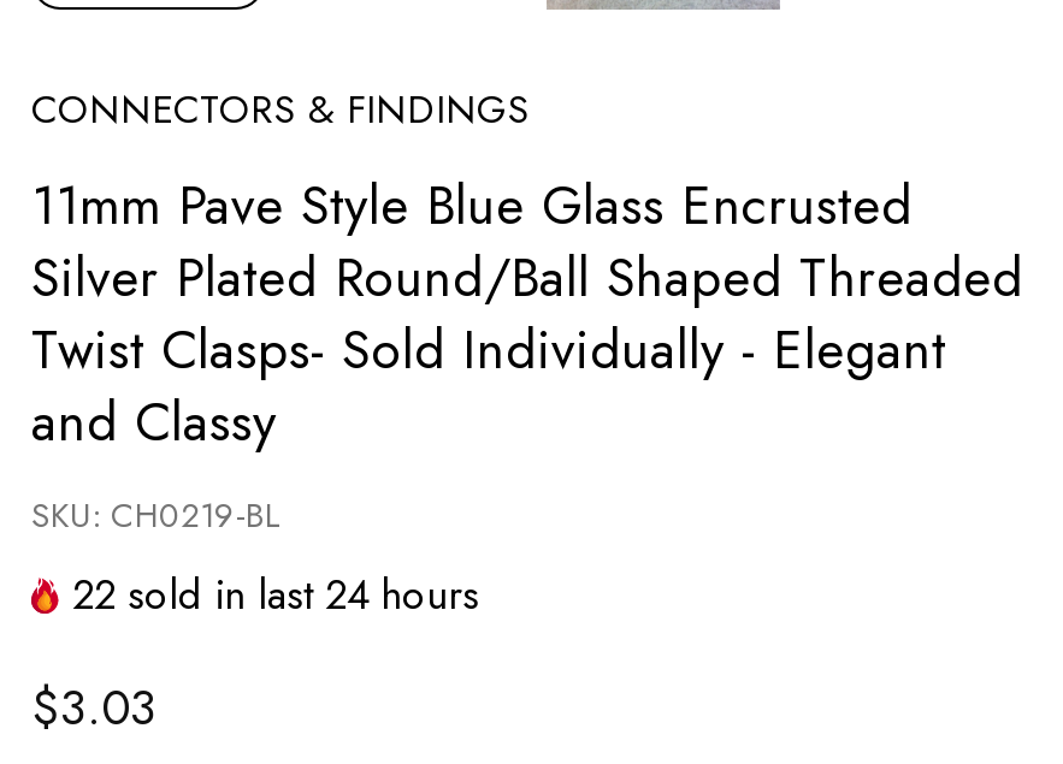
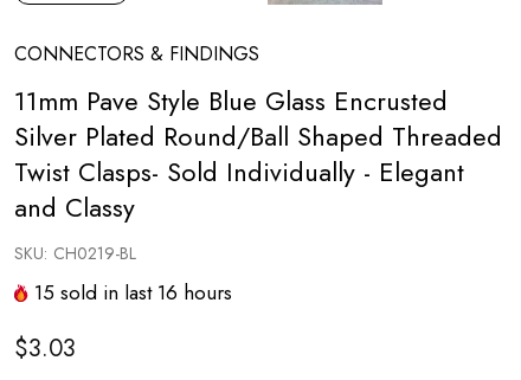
- 22 sold in last 24 hours
+ 15 sold in last 16 hours
